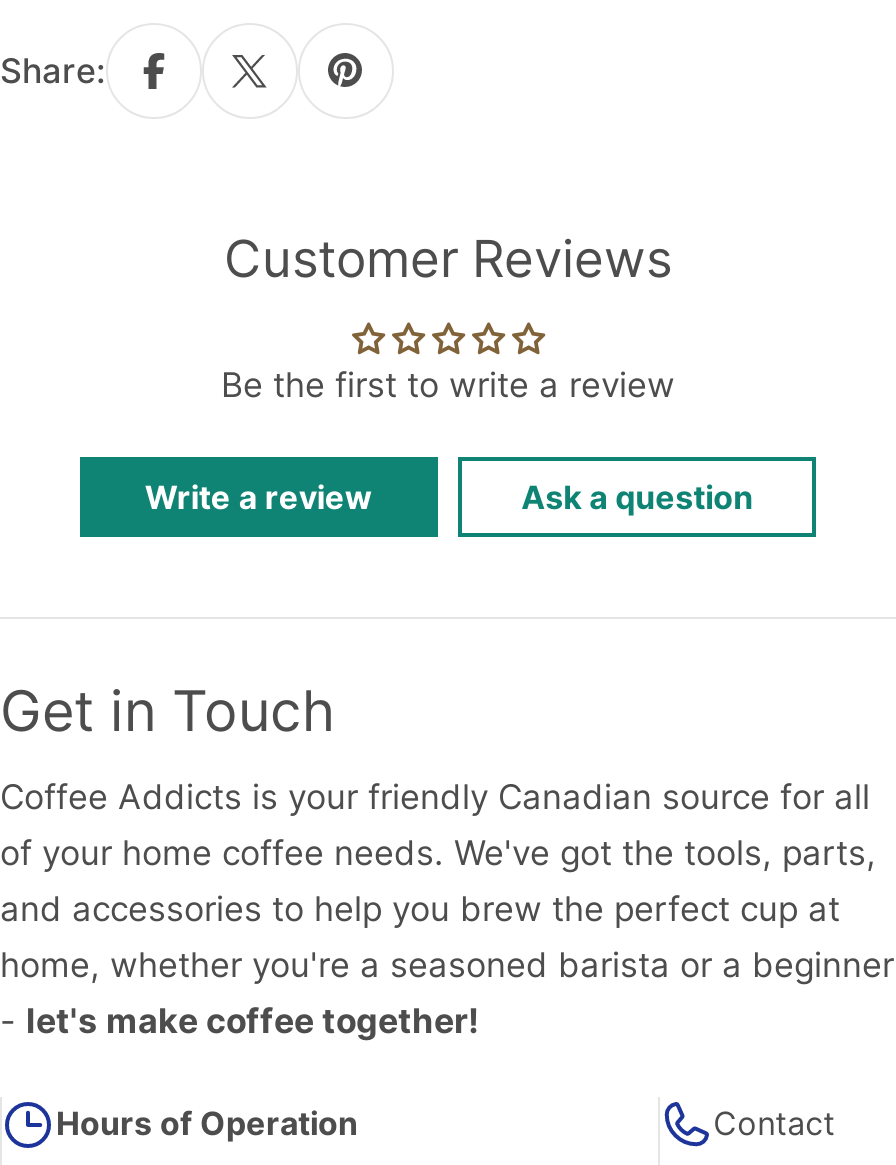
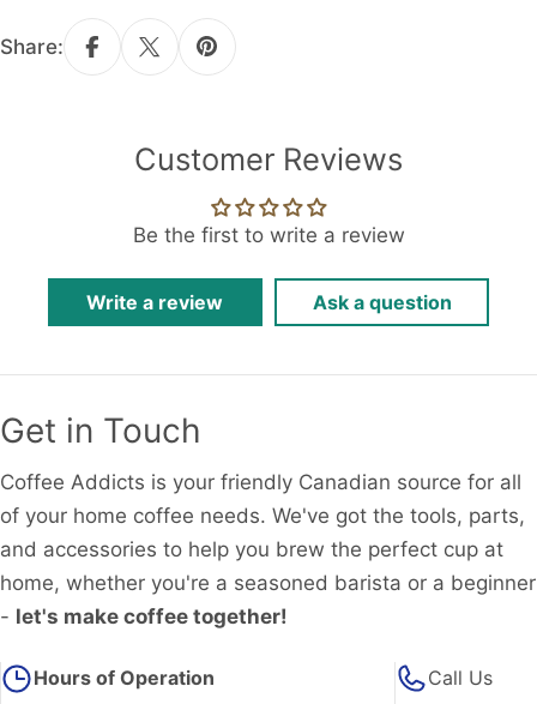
- Contact
+ Call Us
